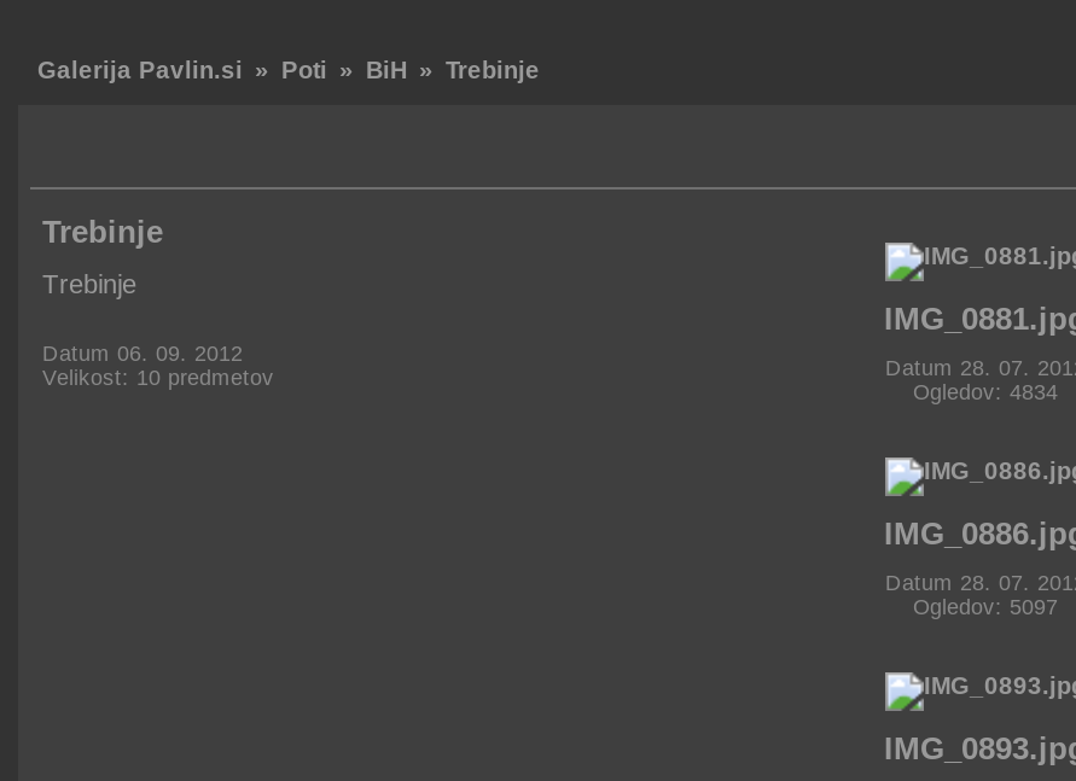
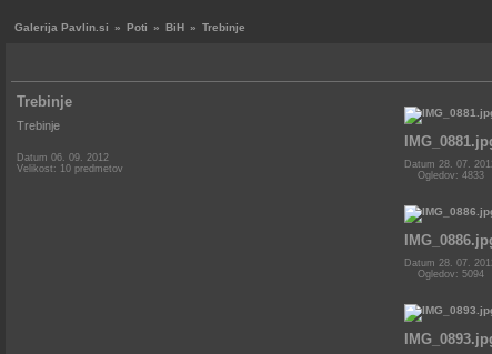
- Ogledov: 4834
+ Ogledov: 4833

- Ogledov: 5097
+ Ogledov: 5094
